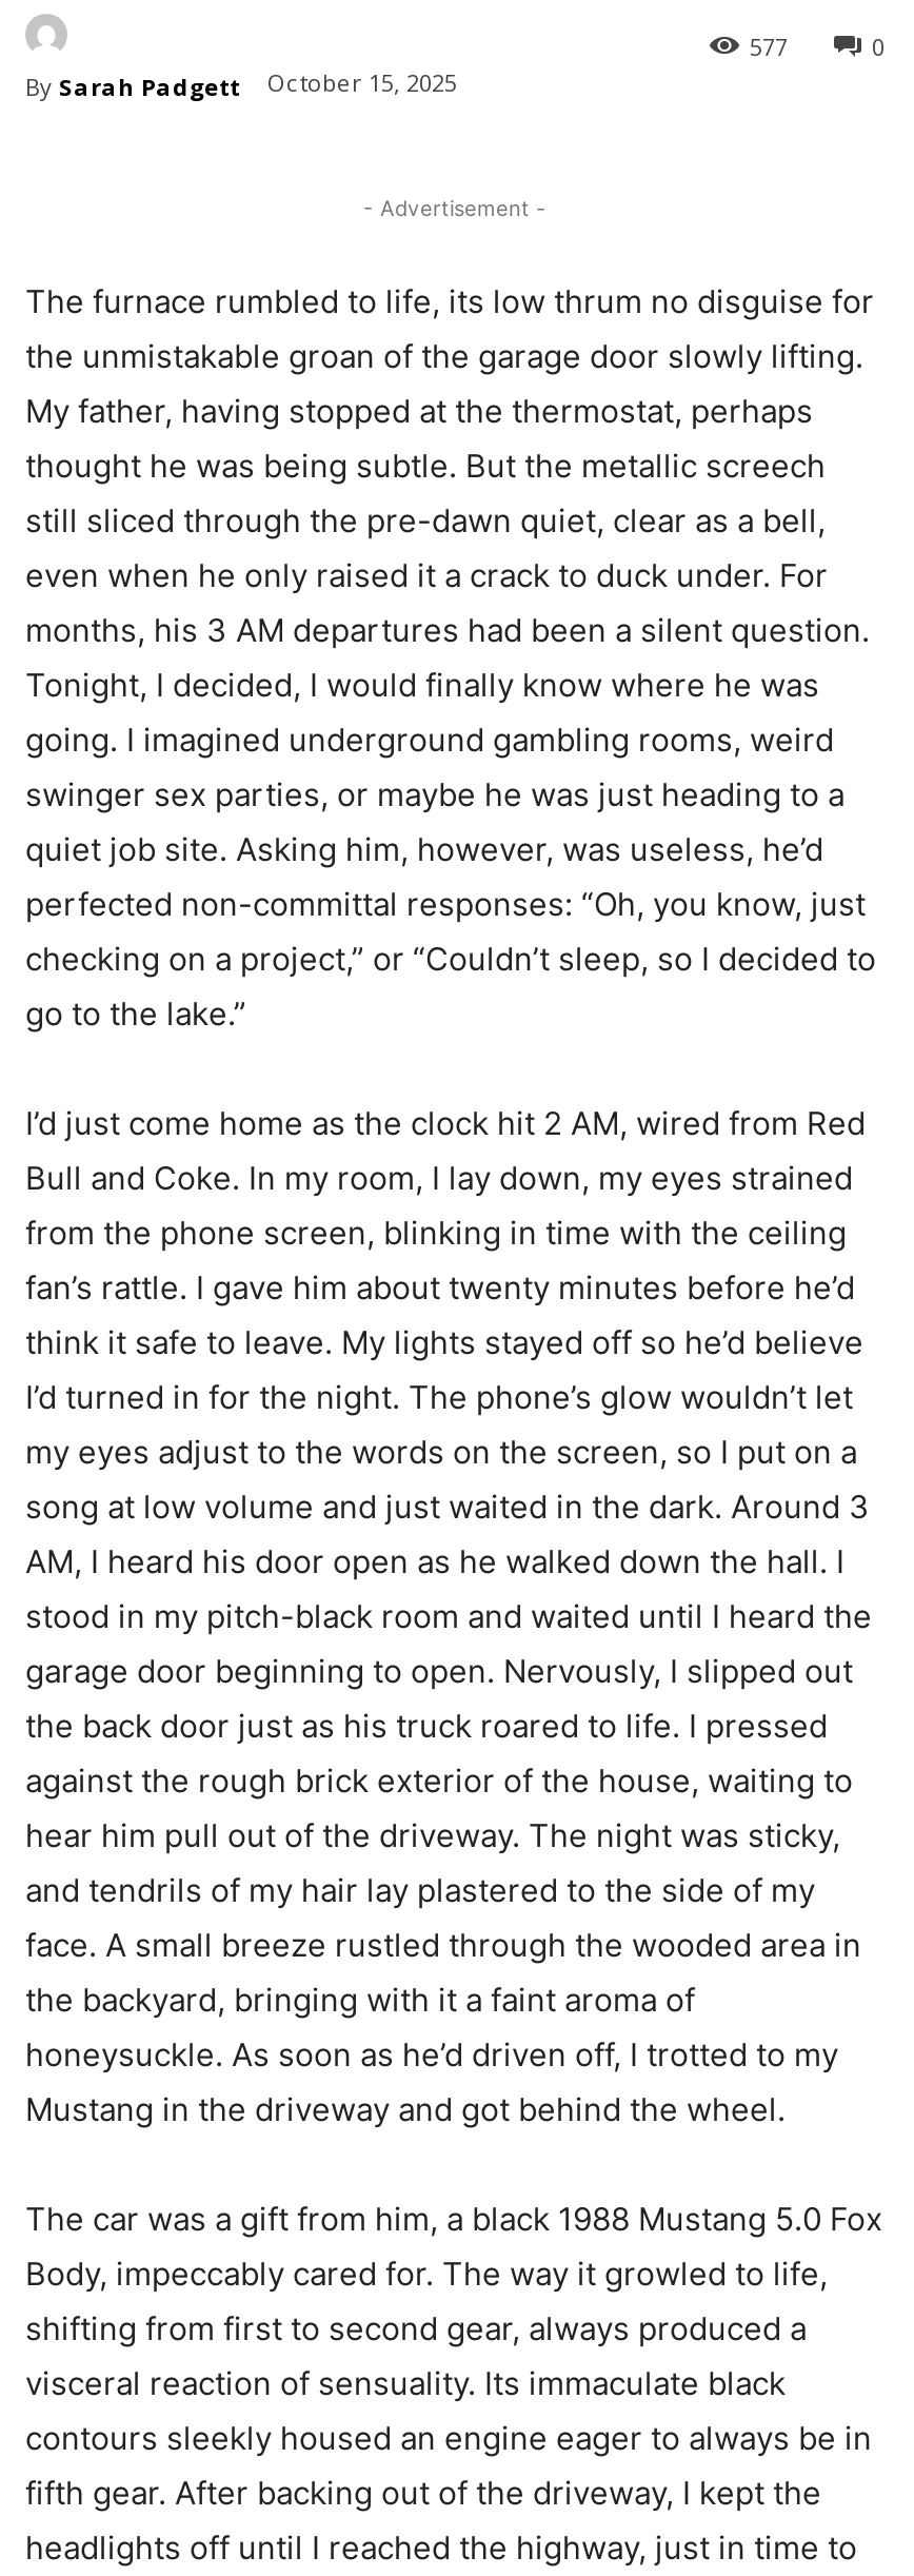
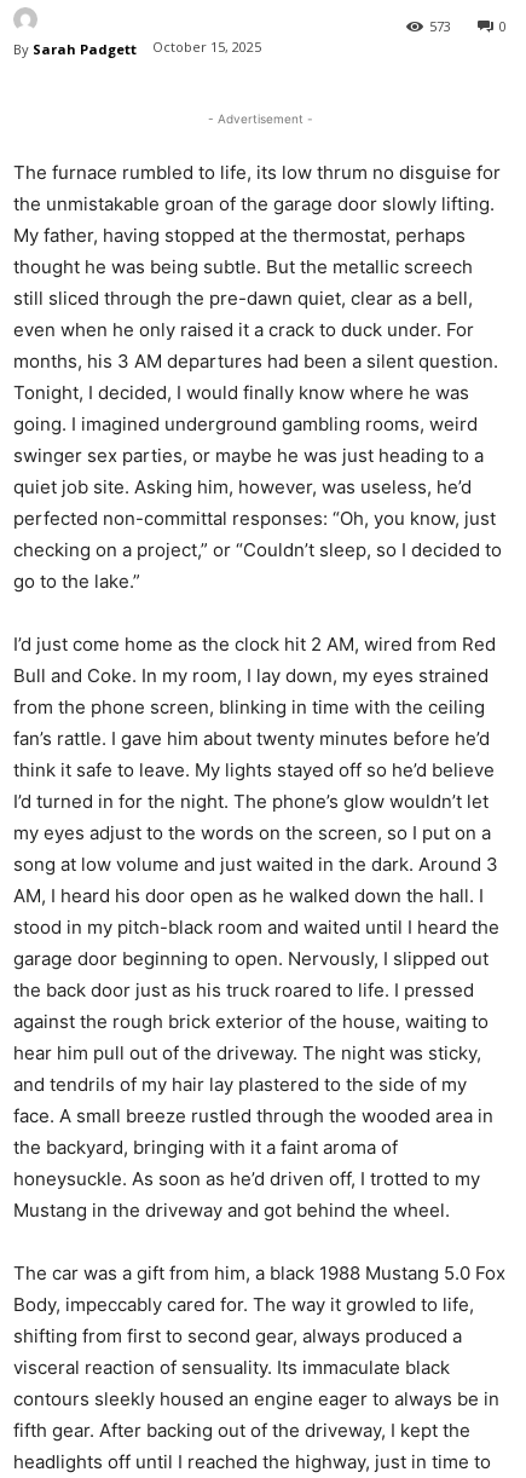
- 577
+ 573
